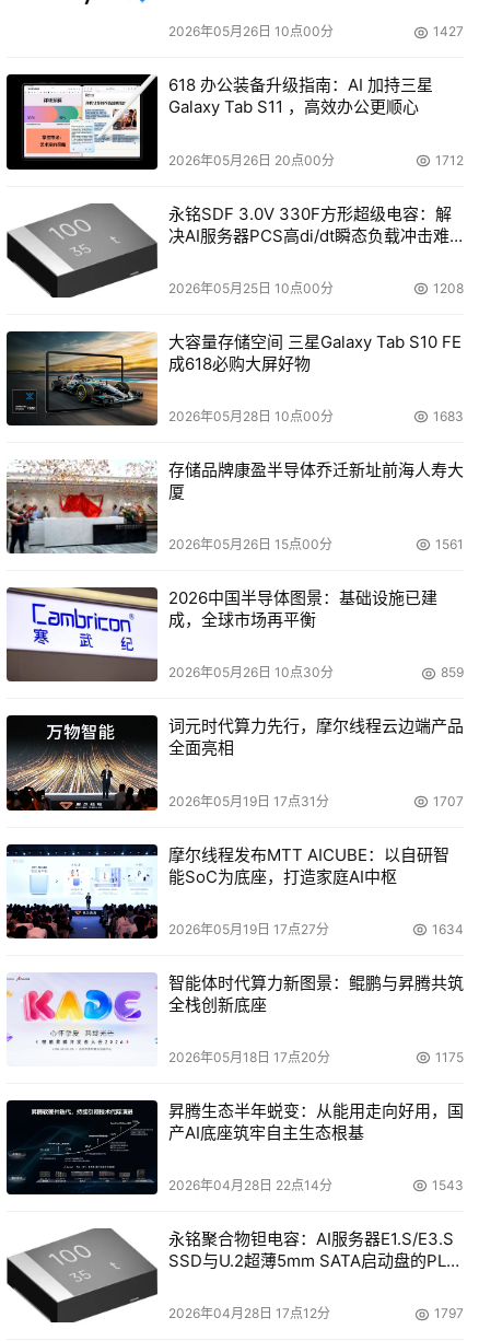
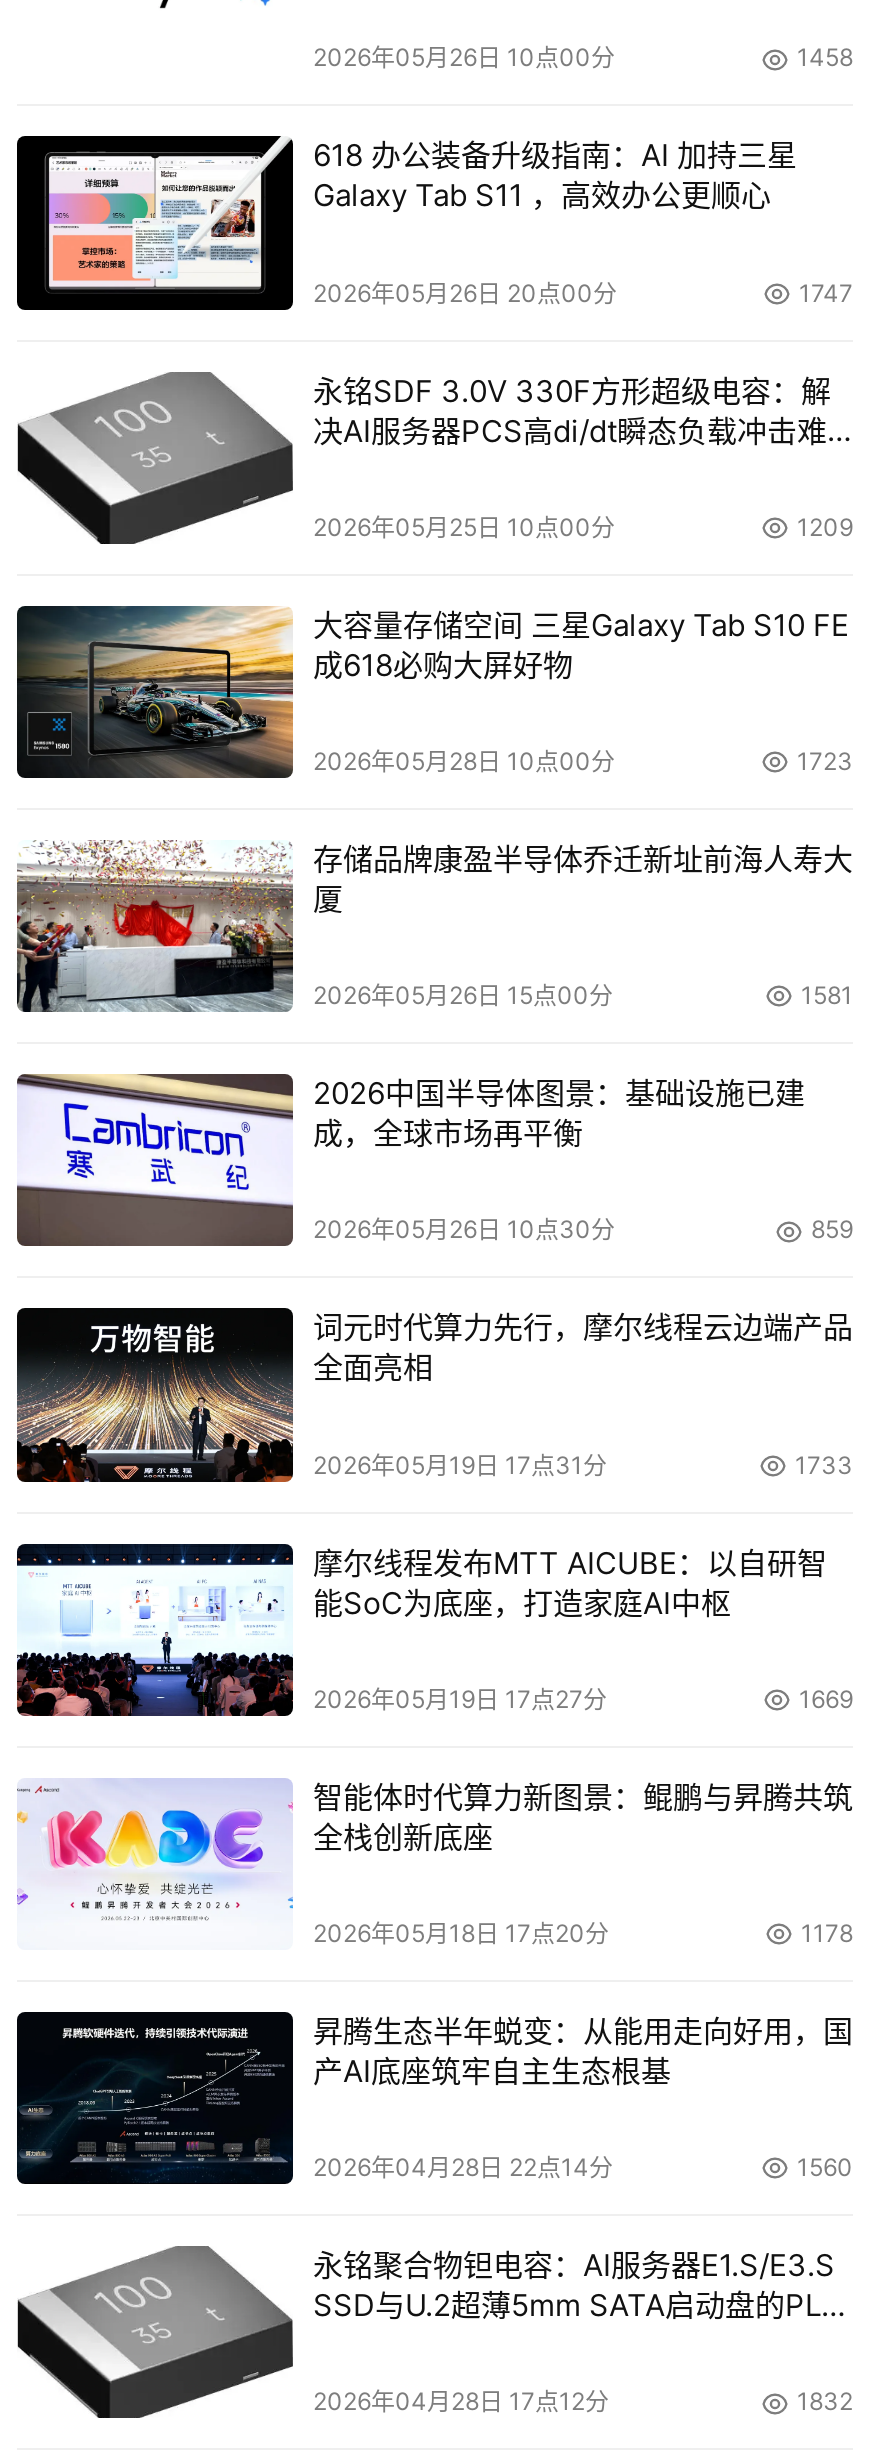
- 1427
+ 1458

- 1712
+ 1747

- 1208
+ 1209

- 1683
+ 1723

- 1561
+ 1581

- 1707
+ 1733

- 1634
+ 1669

- 1175
+ 1178

- 1543
+ 1560

- 1797
+ 1832
